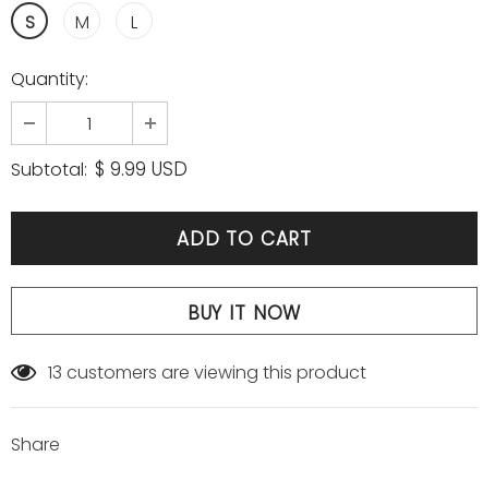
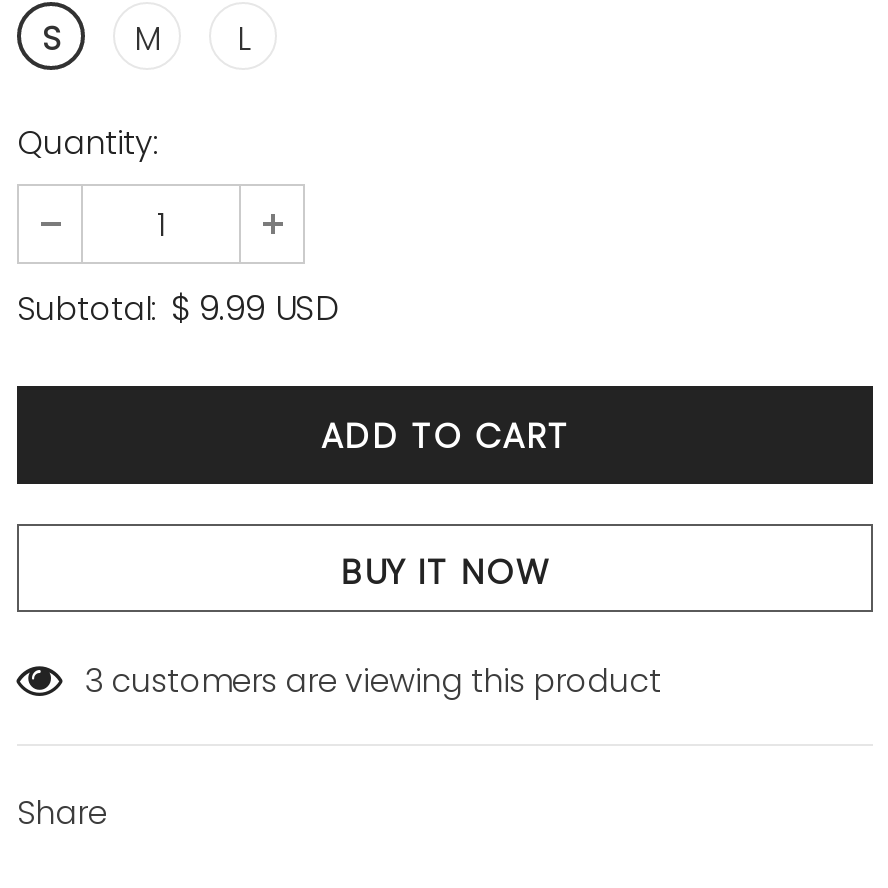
- 13 customers are viewing this product
+ 3 customers are viewing this product
